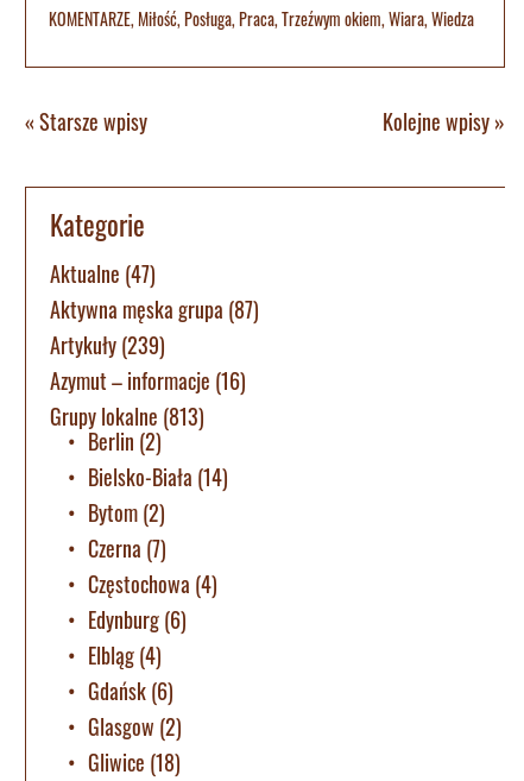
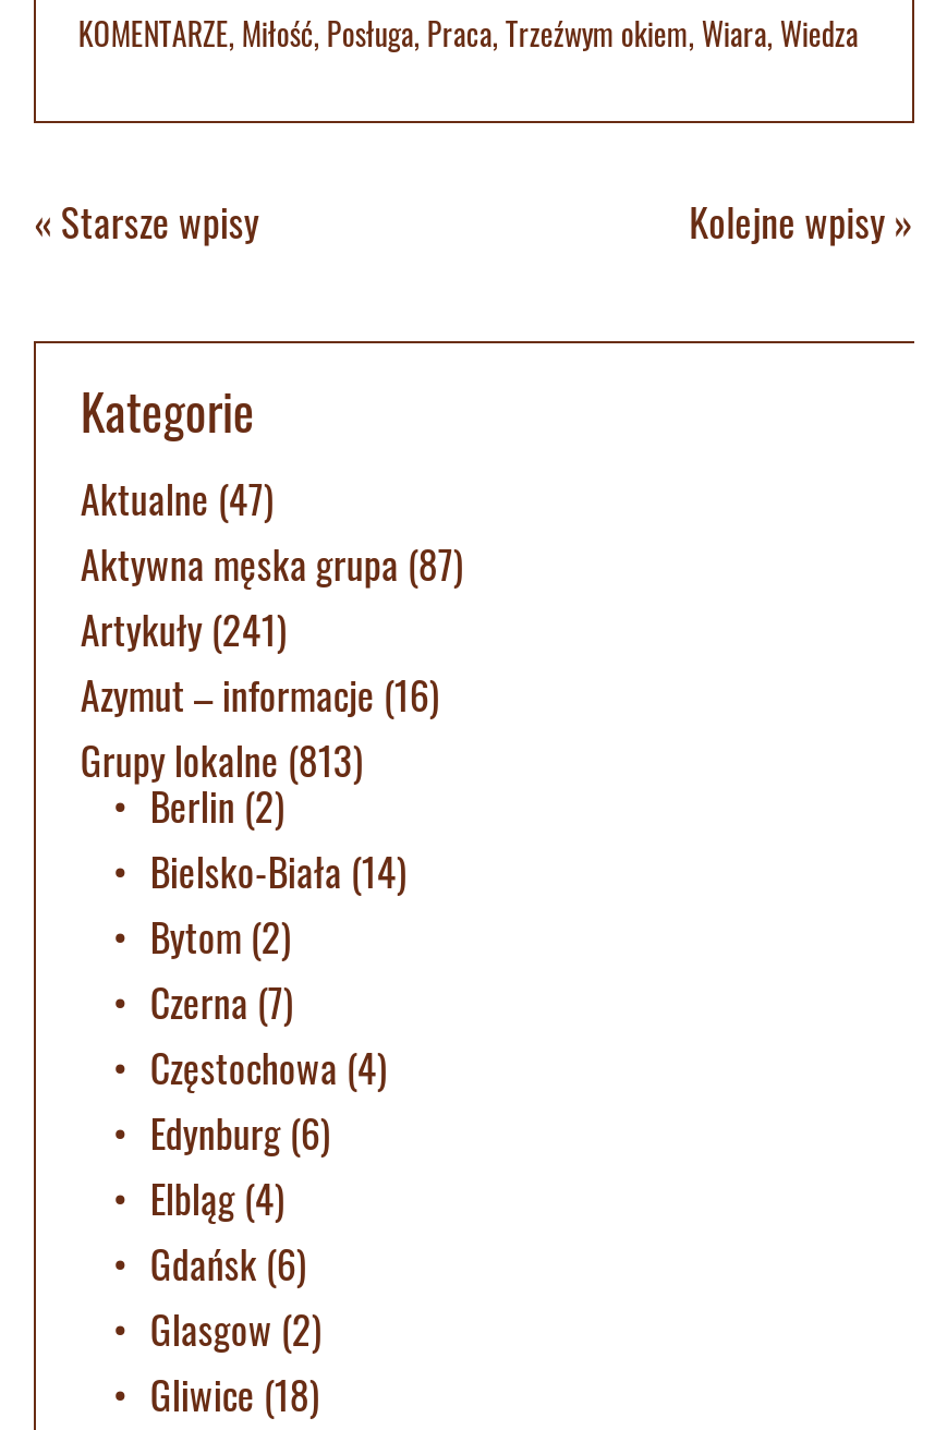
- Artykuły (239)
+ Artykuły (241)
